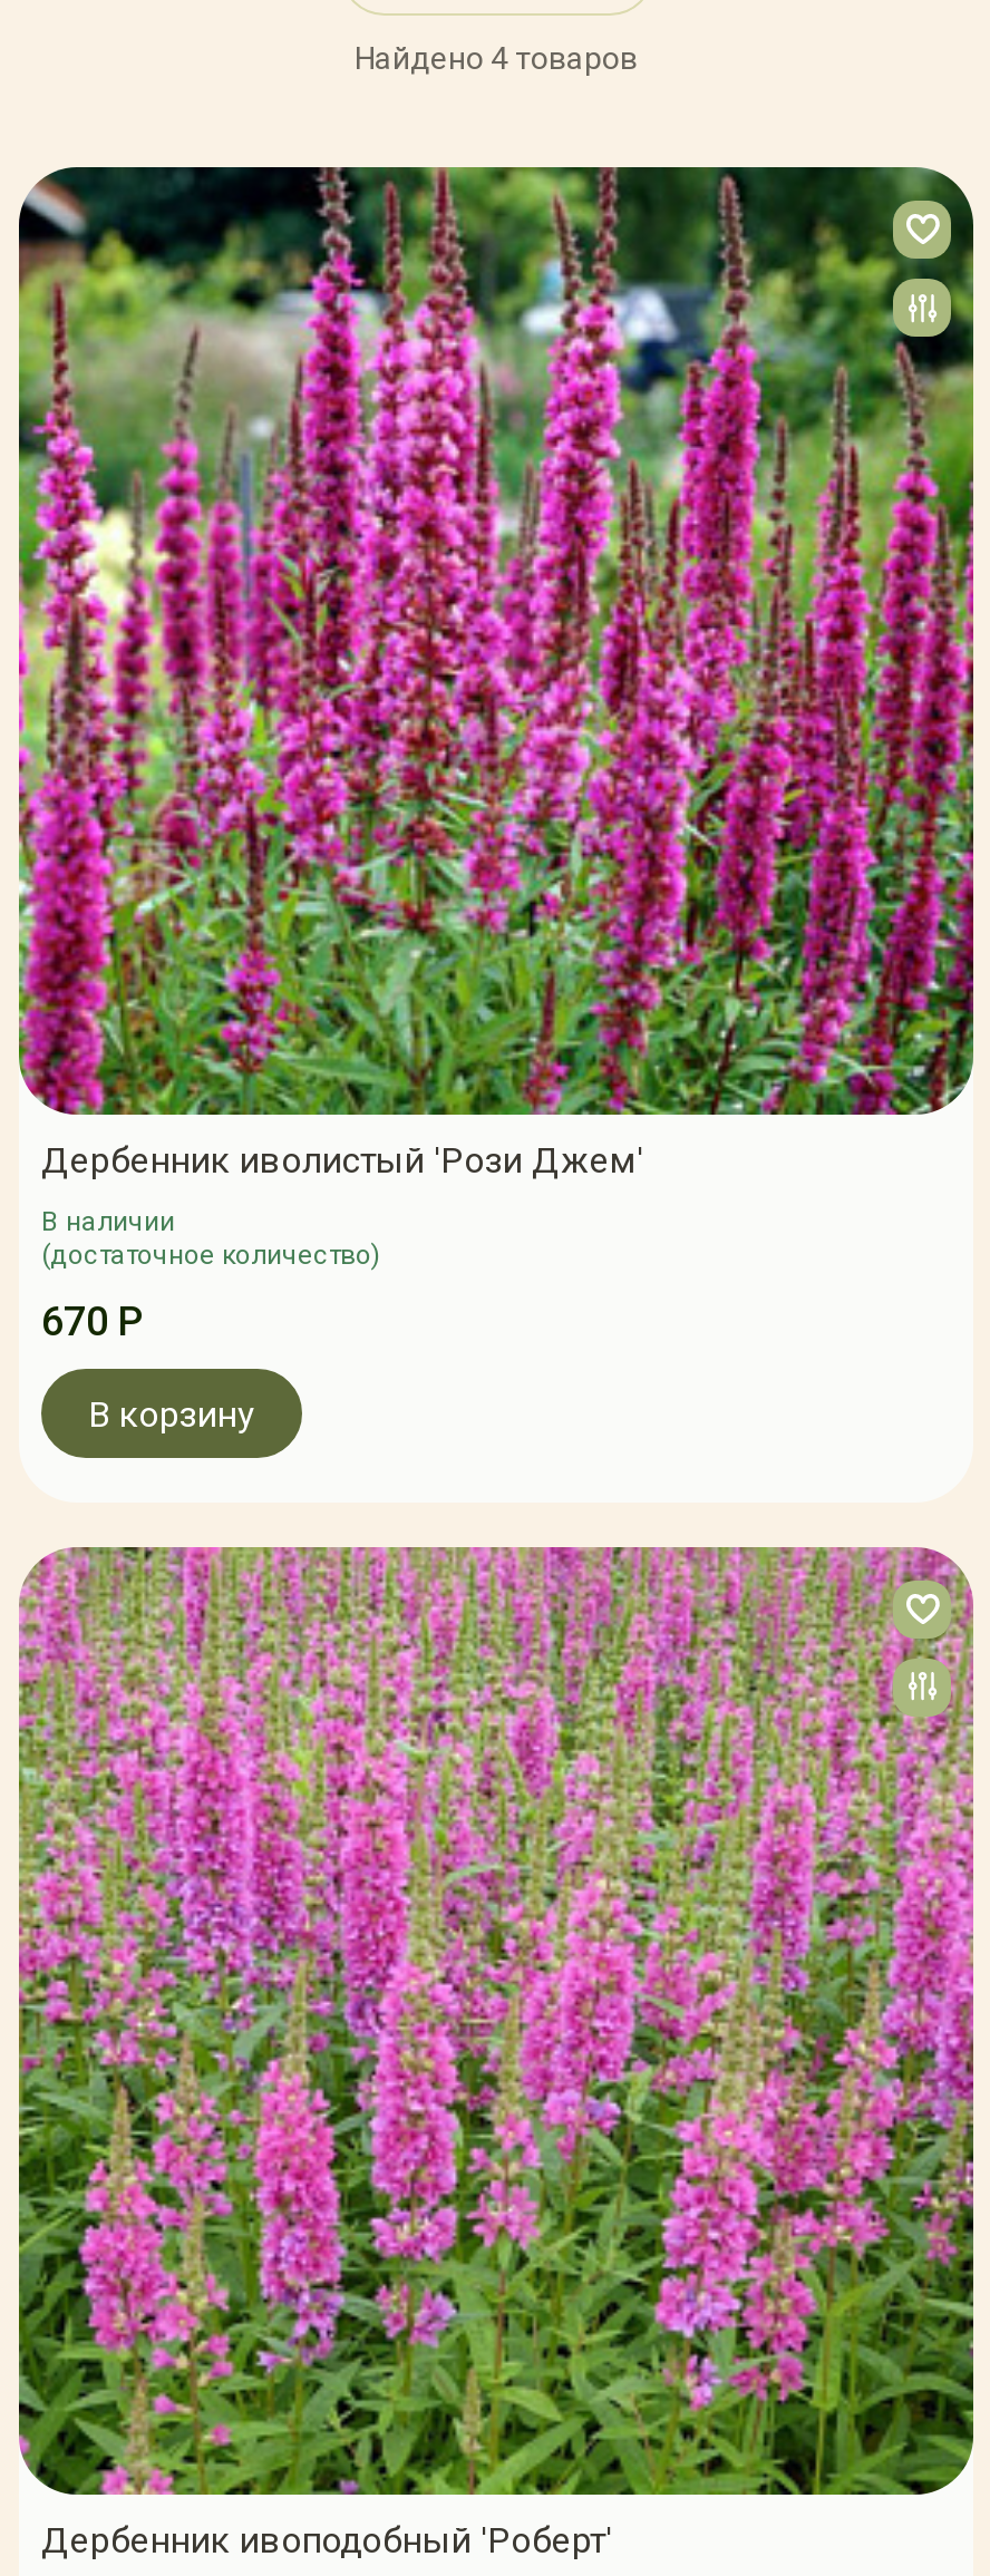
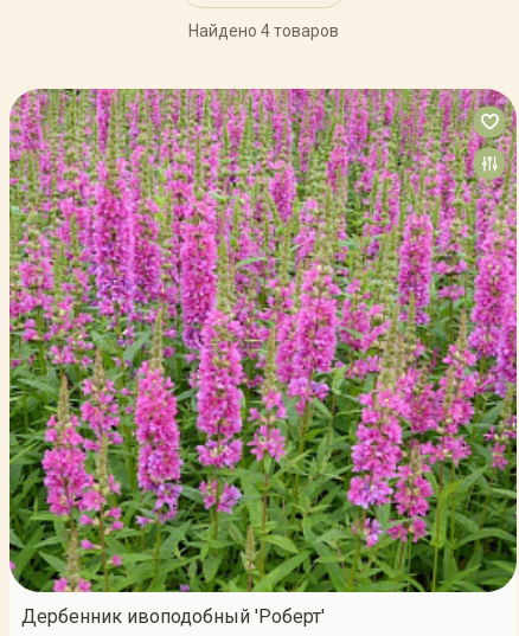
- [image]
- Дербенник иволистый 'Рози Джем'
- В наличии
- (достаточное количество)
- 670 Р
- В корзину
